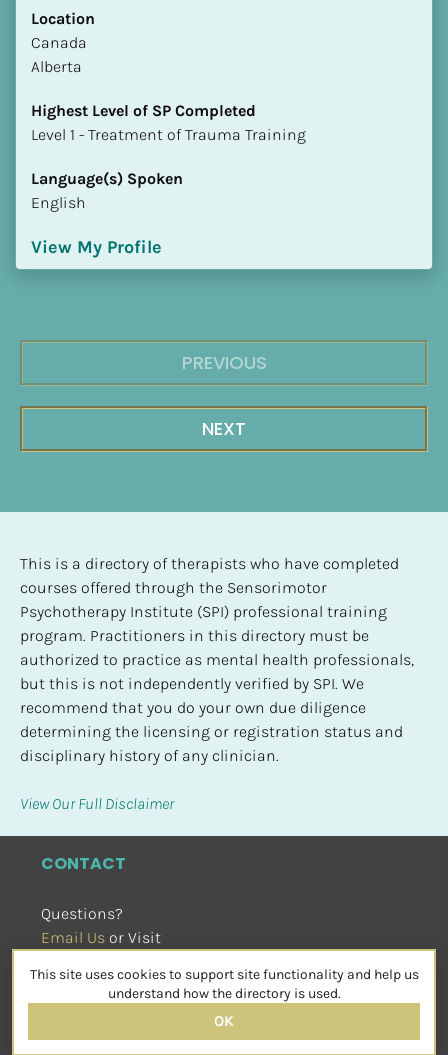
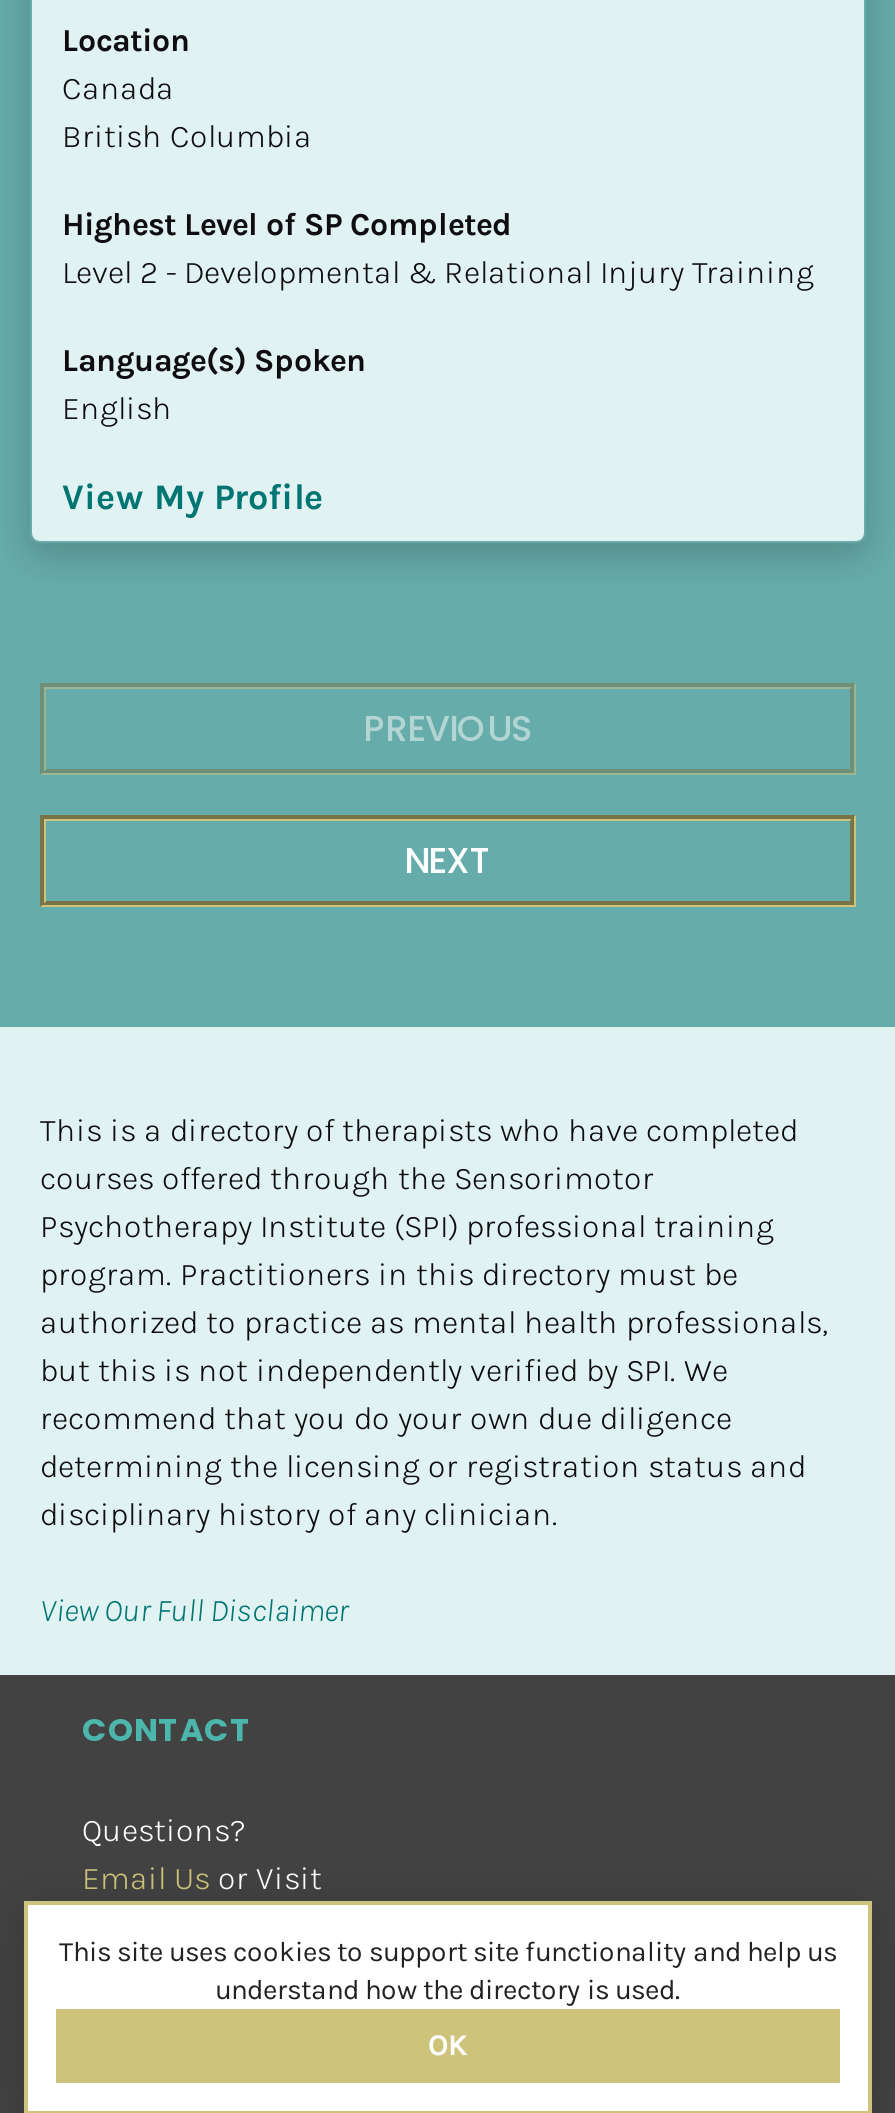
- Alberta
+ British Columbia

- Level 1 - Treatment of Trauma Training
+ Level 2 - Developmental & Relational Injury Training
